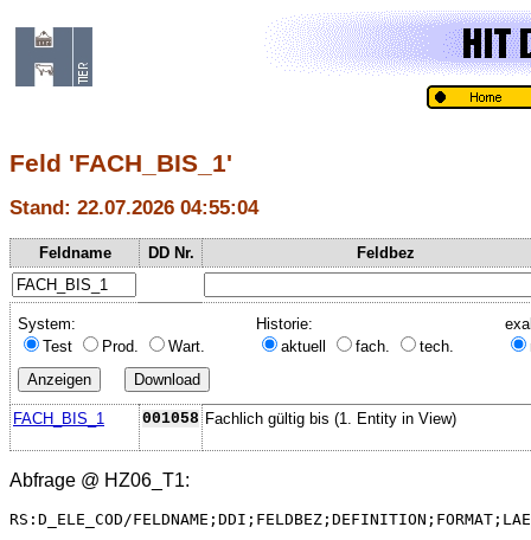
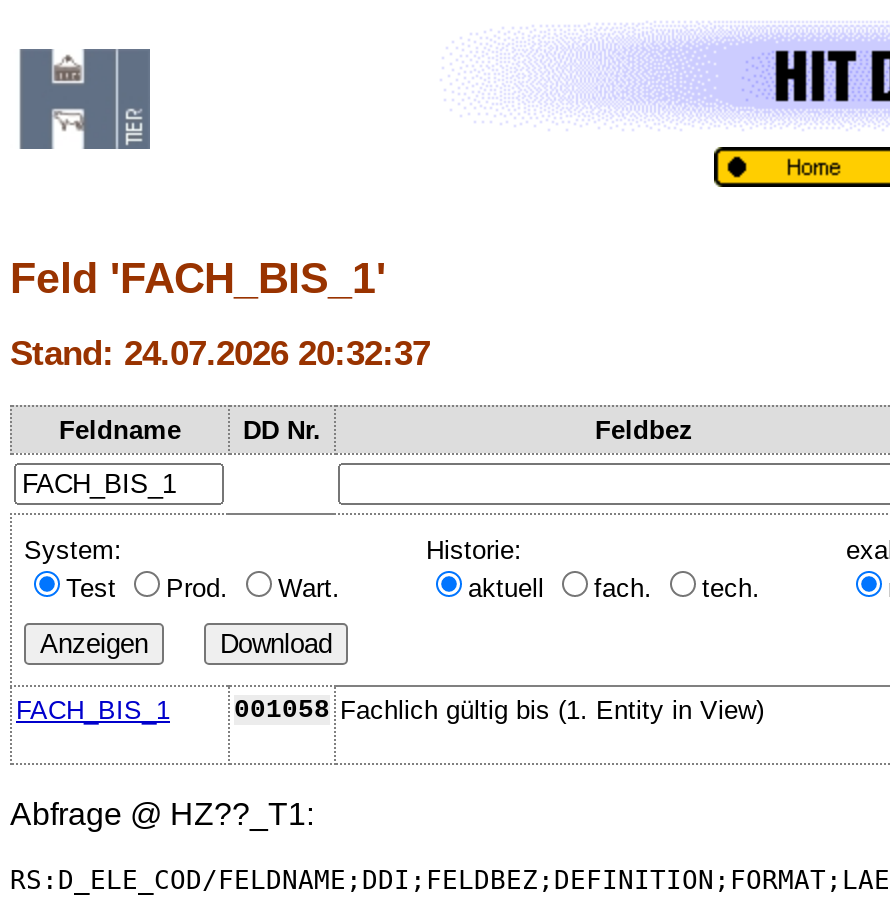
- Stand: 22.07.2026 04:55:04
+ Stand: 24.07.2026 20:32:37

- Abfrage @ HZ06_T1:
+ Abfrage @ HZ??_T1:
